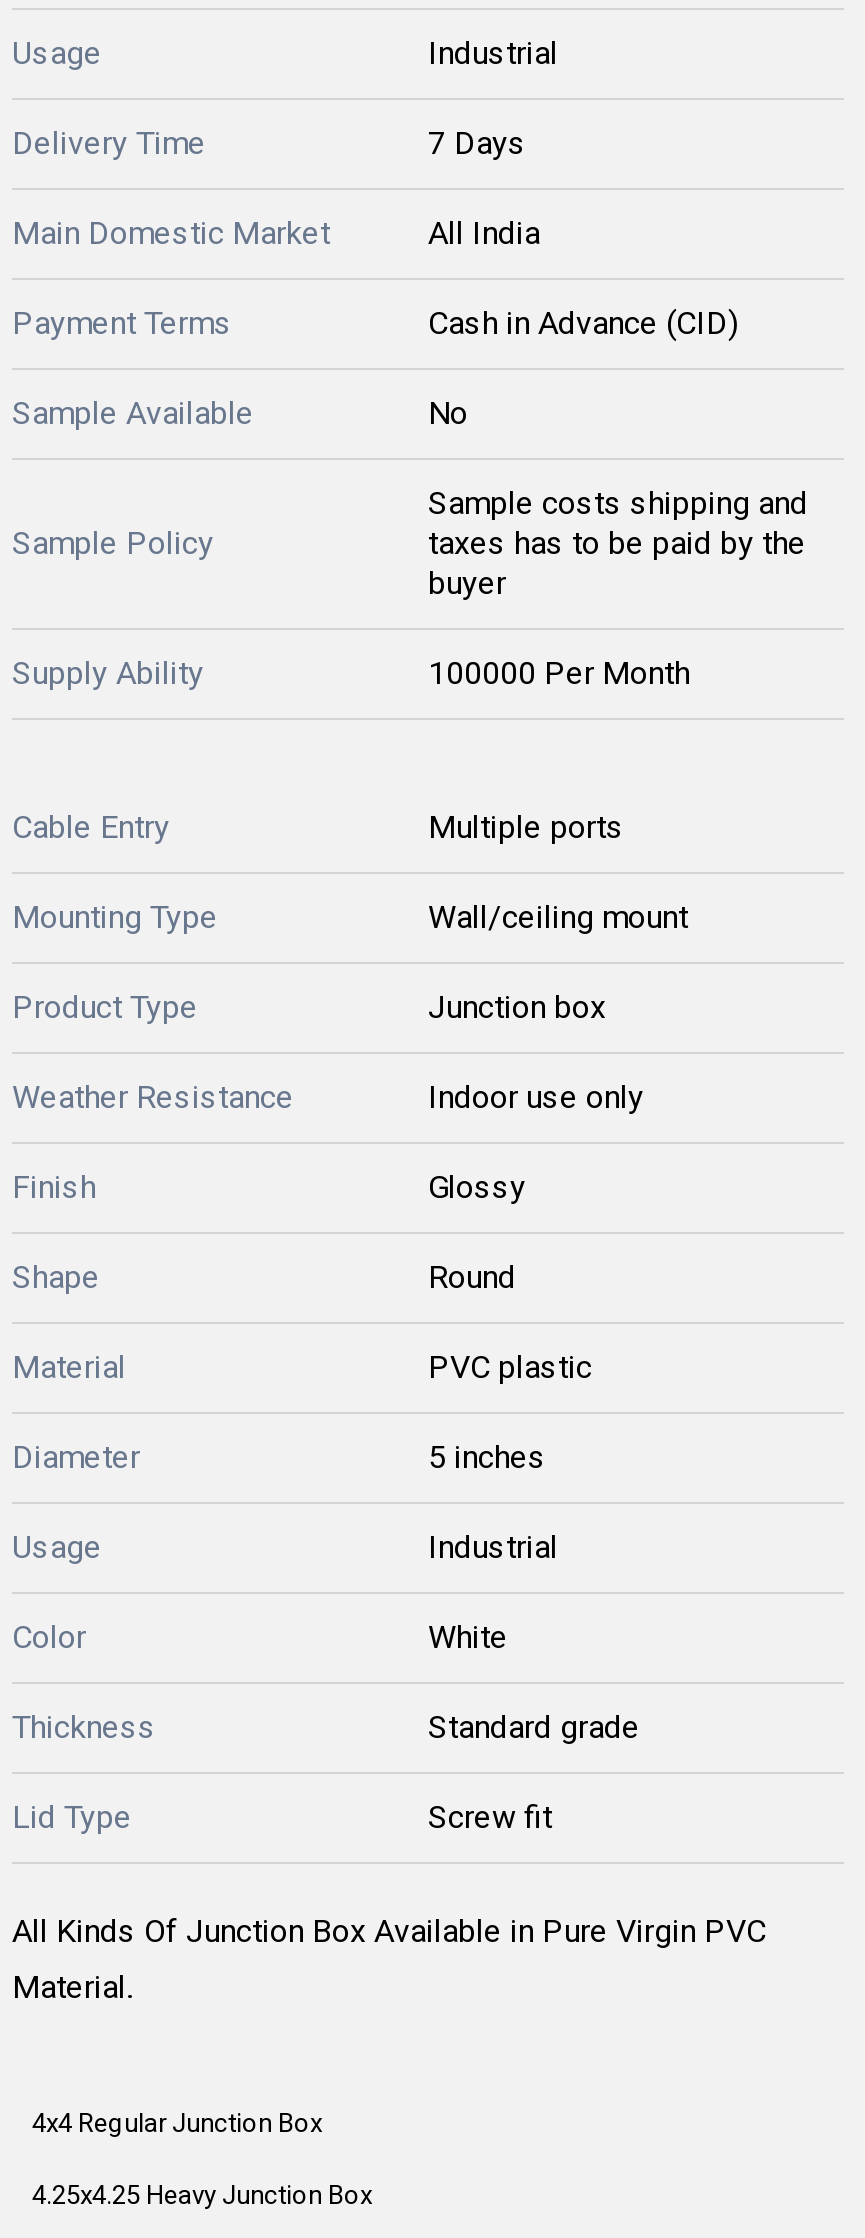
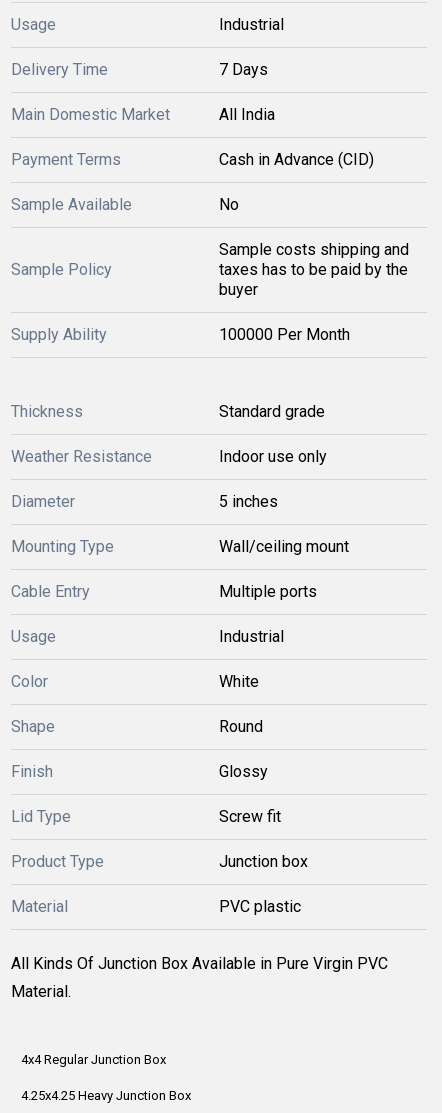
moved down: Mounting Type | Wall/ceiling mount | Cable Entry | Multiple ports

moved down: Product Type | Junction box

moved up: Weather Resistance | Indoor use only

moved down: Shape | Round | Finish | Glossy

moved down: Material | PVC plastic

moved up: Diameter | 5 inches

moved up: Usage | Industrial | Color | White

moved up: Thickness | Standard grade

moved up: Lid Type | Screw fit
